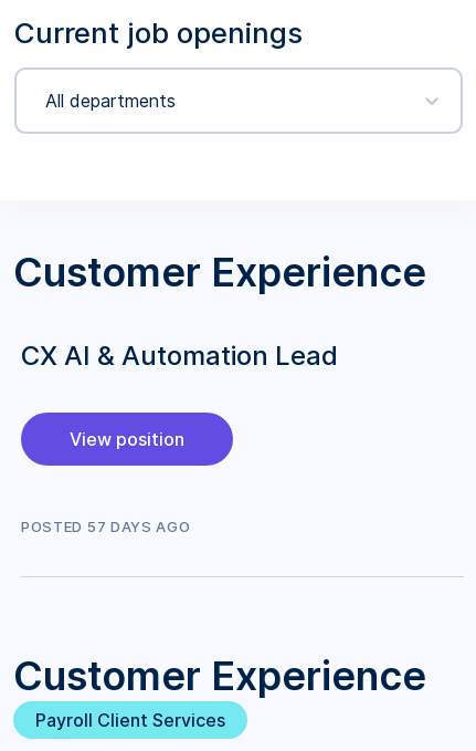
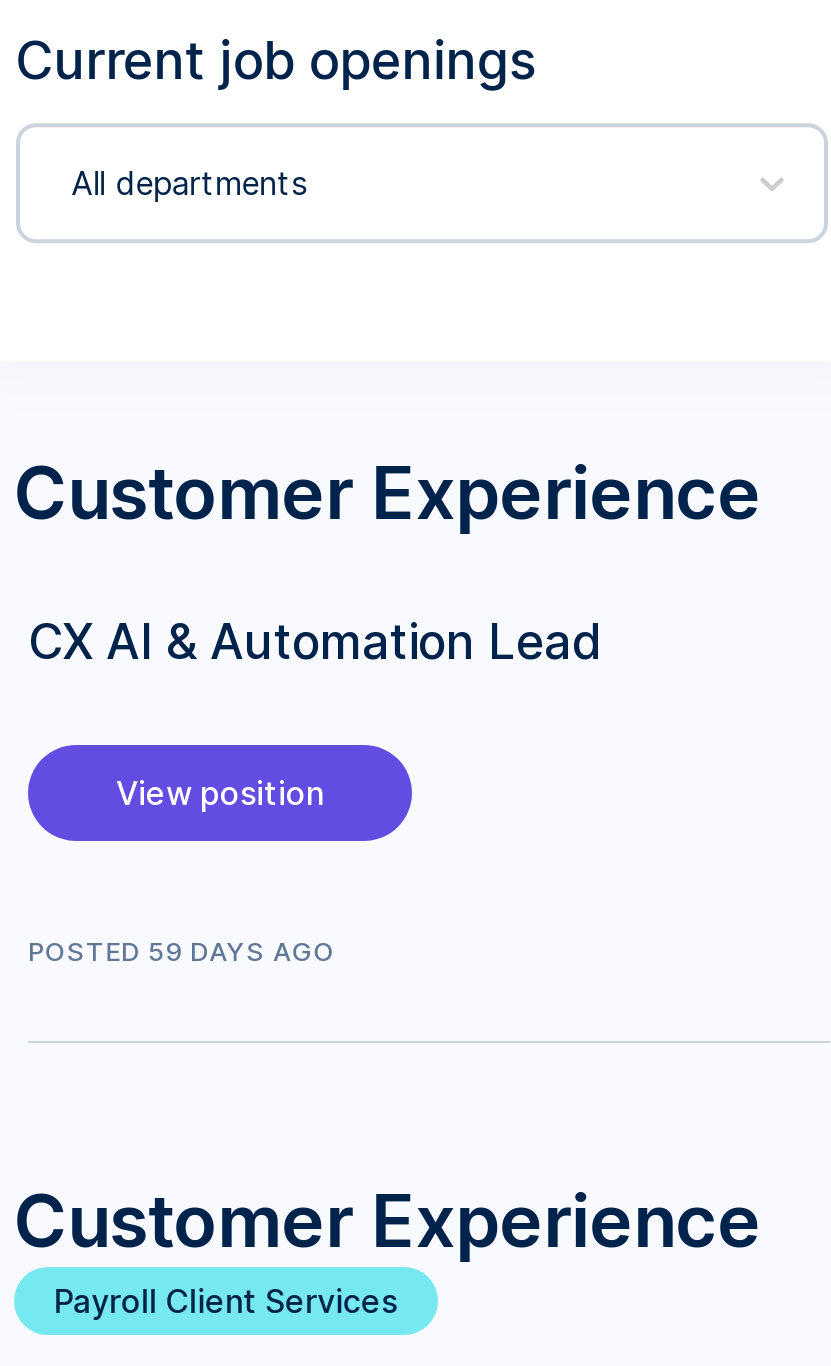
- POSTED 57 DAYS AGO
+ POSTED 59 DAYS AGO
